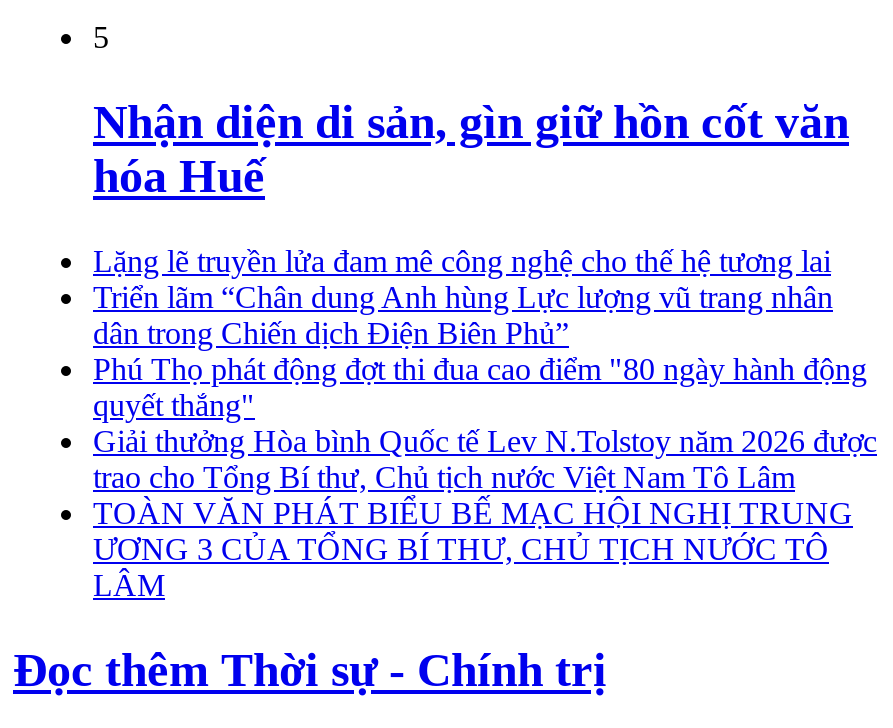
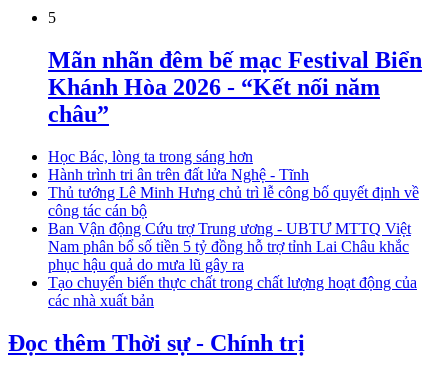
- Nhận diện di sản, gìn giữ hồn cốt văn
- hóa Huế
+ Mãn nhãn đêm bế mạc Festival Biển
+ Khánh Hòa 2026 - “Kết nối năm
+ châu”

- Lặng lẽ truyền lửa đam mê công nghệ cho thế hệ tương lai
- Triển lãm “Chân dung Anh hùng Lực lượng vũ trang nhân
- dân trong Chiến dịch Điện Biên Phủ”
- Phú Thọ phát động đợt thi đua cao điểm "80 ngày hành động
- quyết thắng"
- Giải thưởng Hòa bình Quốc tế Lev N.Tolstoy năm 2026 được
- trao cho Tổng Bí thư, Chủ tịch nước Việt Nam Tô Lâm
- TOÀN VĂN PHÁT BIỂU BẾ MẠC HỘI NGHỊ TRUNG
- ƯƠNG 3 CỦA TỔNG BÍ THƯ, CHỦ TỊCH NƯỚC TÔ
- LÂM
+ Học Bác, lòng ta trong sáng hơn
+ Hành trình tri ân trên đất lửa Nghệ - Tĩnh
+ Thủ tướng Lê Minh Hưng chủ trì lễ công bố quyết định về
+ công tác cán bộ
+ Ban Vận động Cứu trợ Trung ương - UBTƯ MTTQ Việt
+ Nam phân bổ số tiền 5 tỷ đồng hỗ trợ tỉnh Lai Châu khắc
+ phục hậu quả do mưa lũ gây ra
+ Tạo chuyển biến thực chất trong chất lượng hoạt động của
+ các nhà xuất bản
